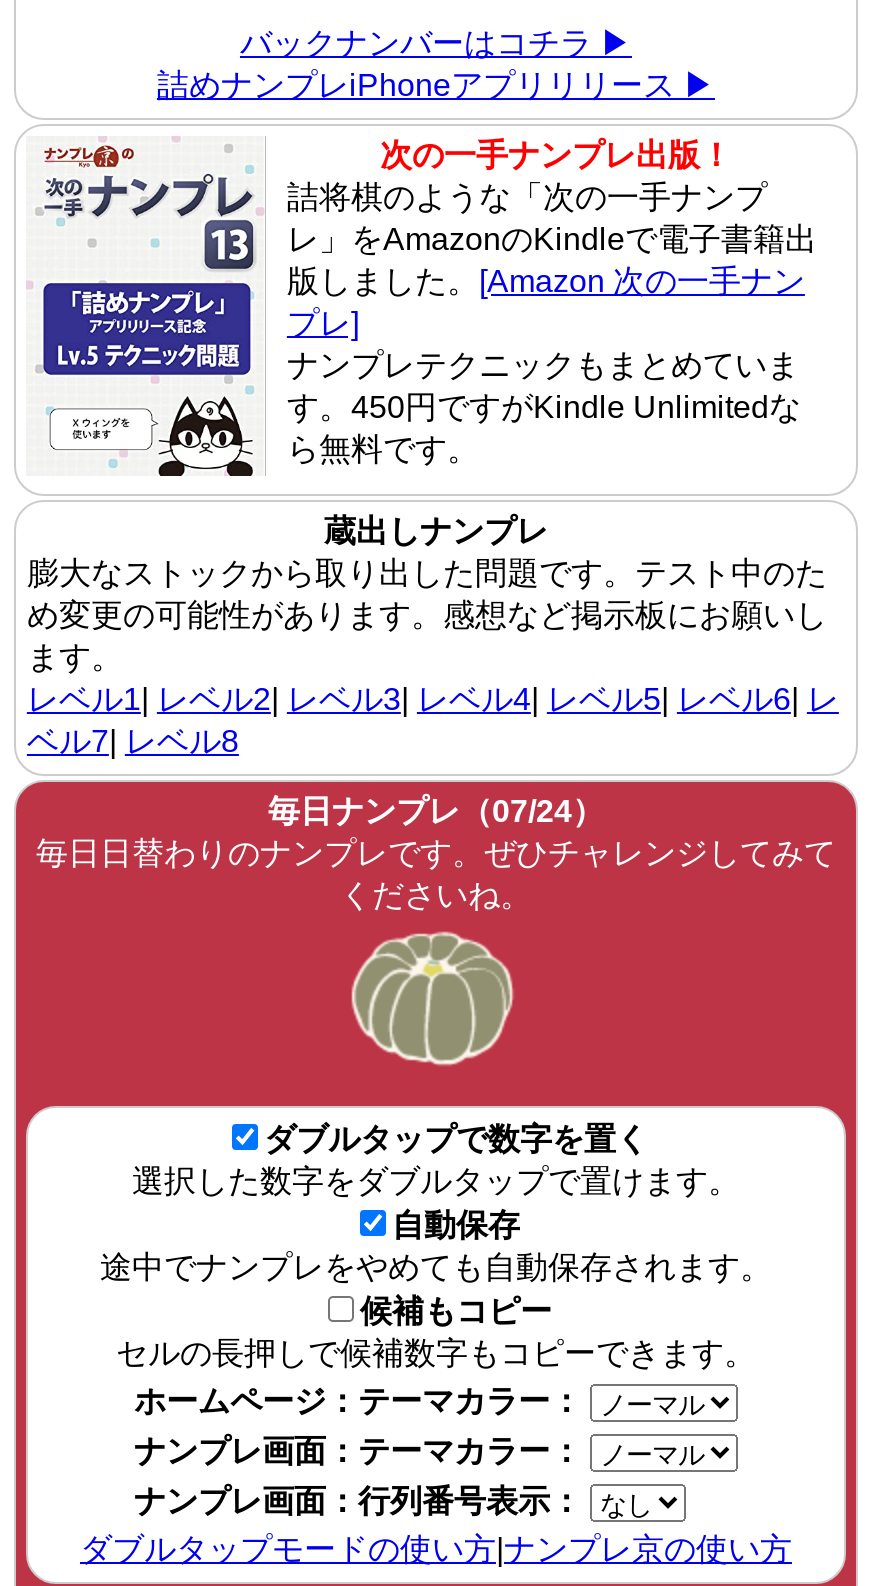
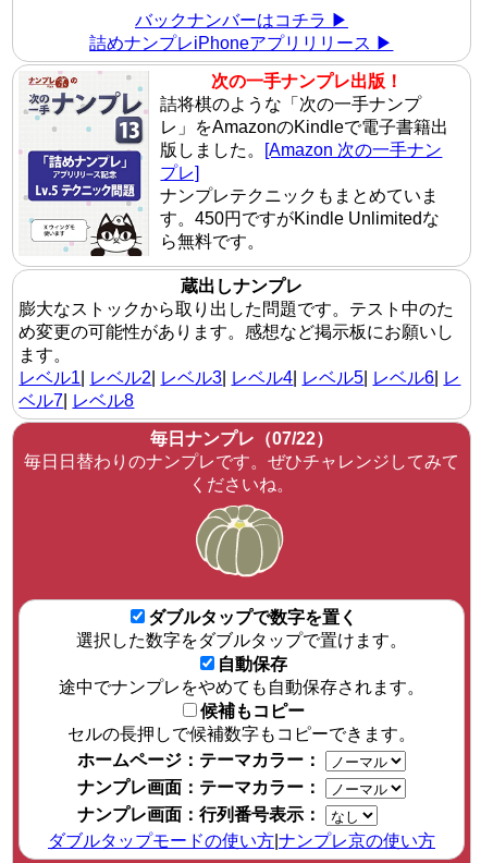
- 毎日ナンプレ（07/24）
+ 毎日ナンプレ（07/22）
